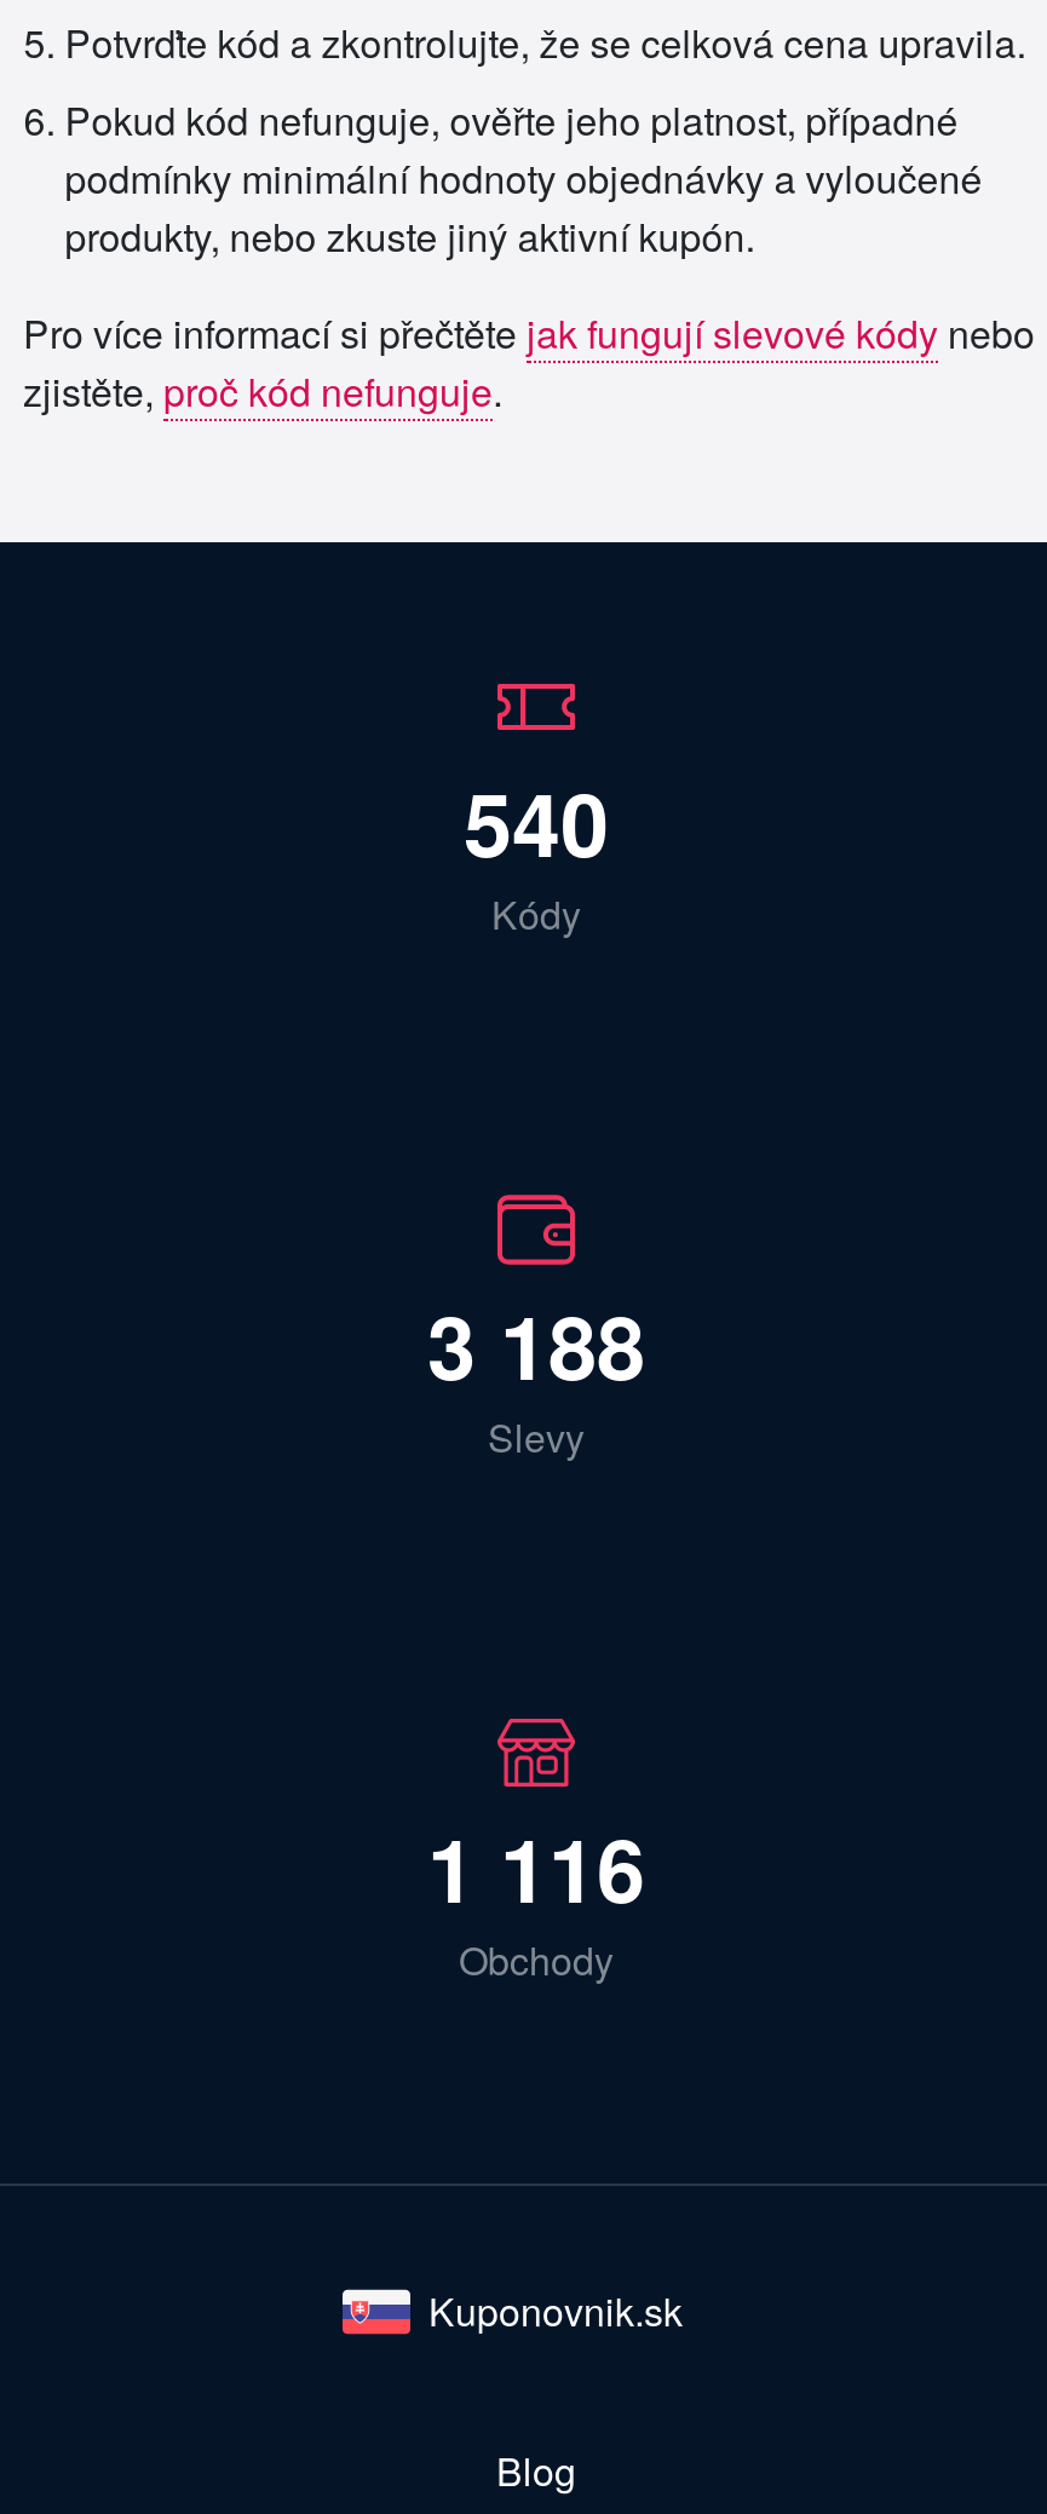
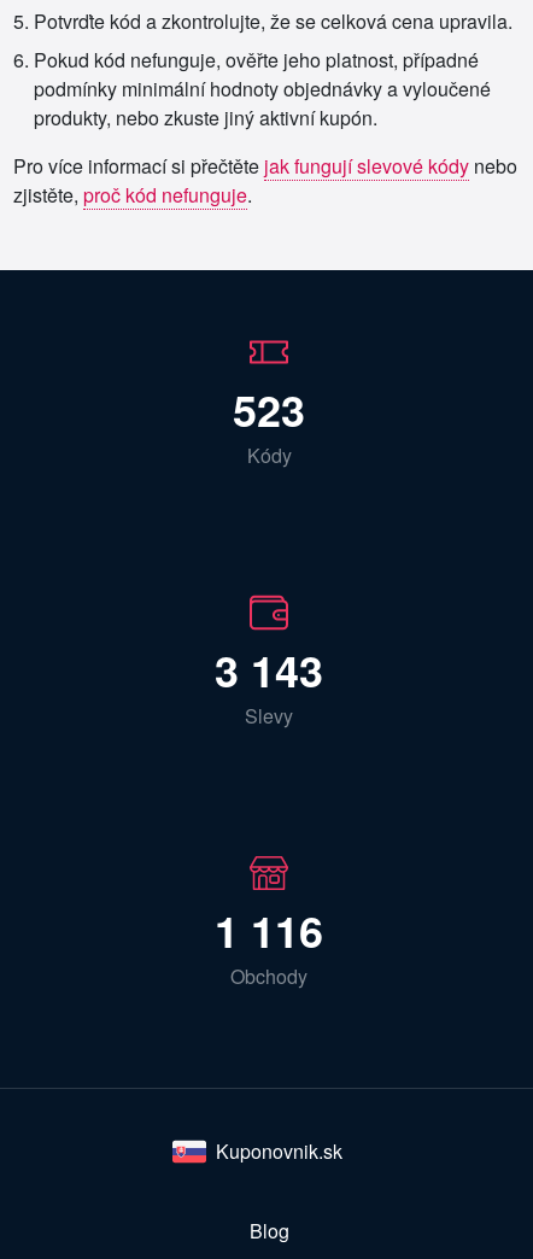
- 540
+ 523

- 3 188
+ 3 143
